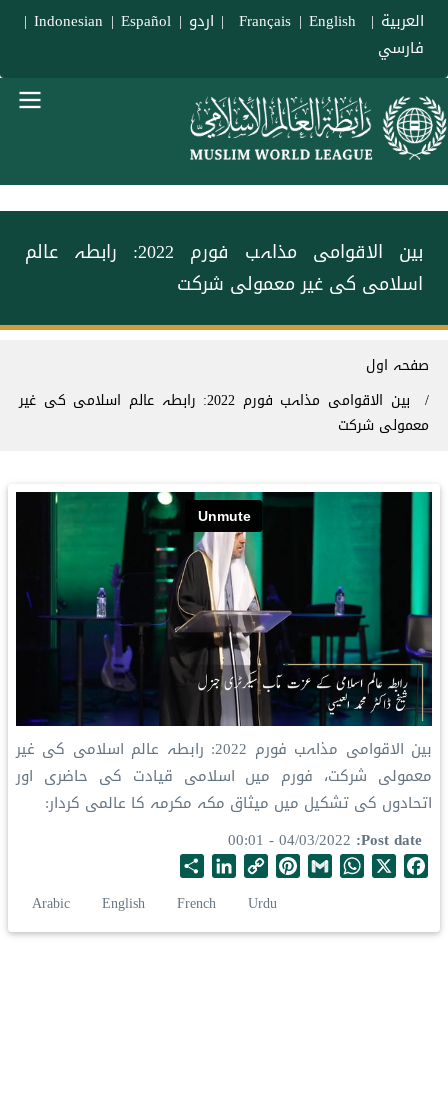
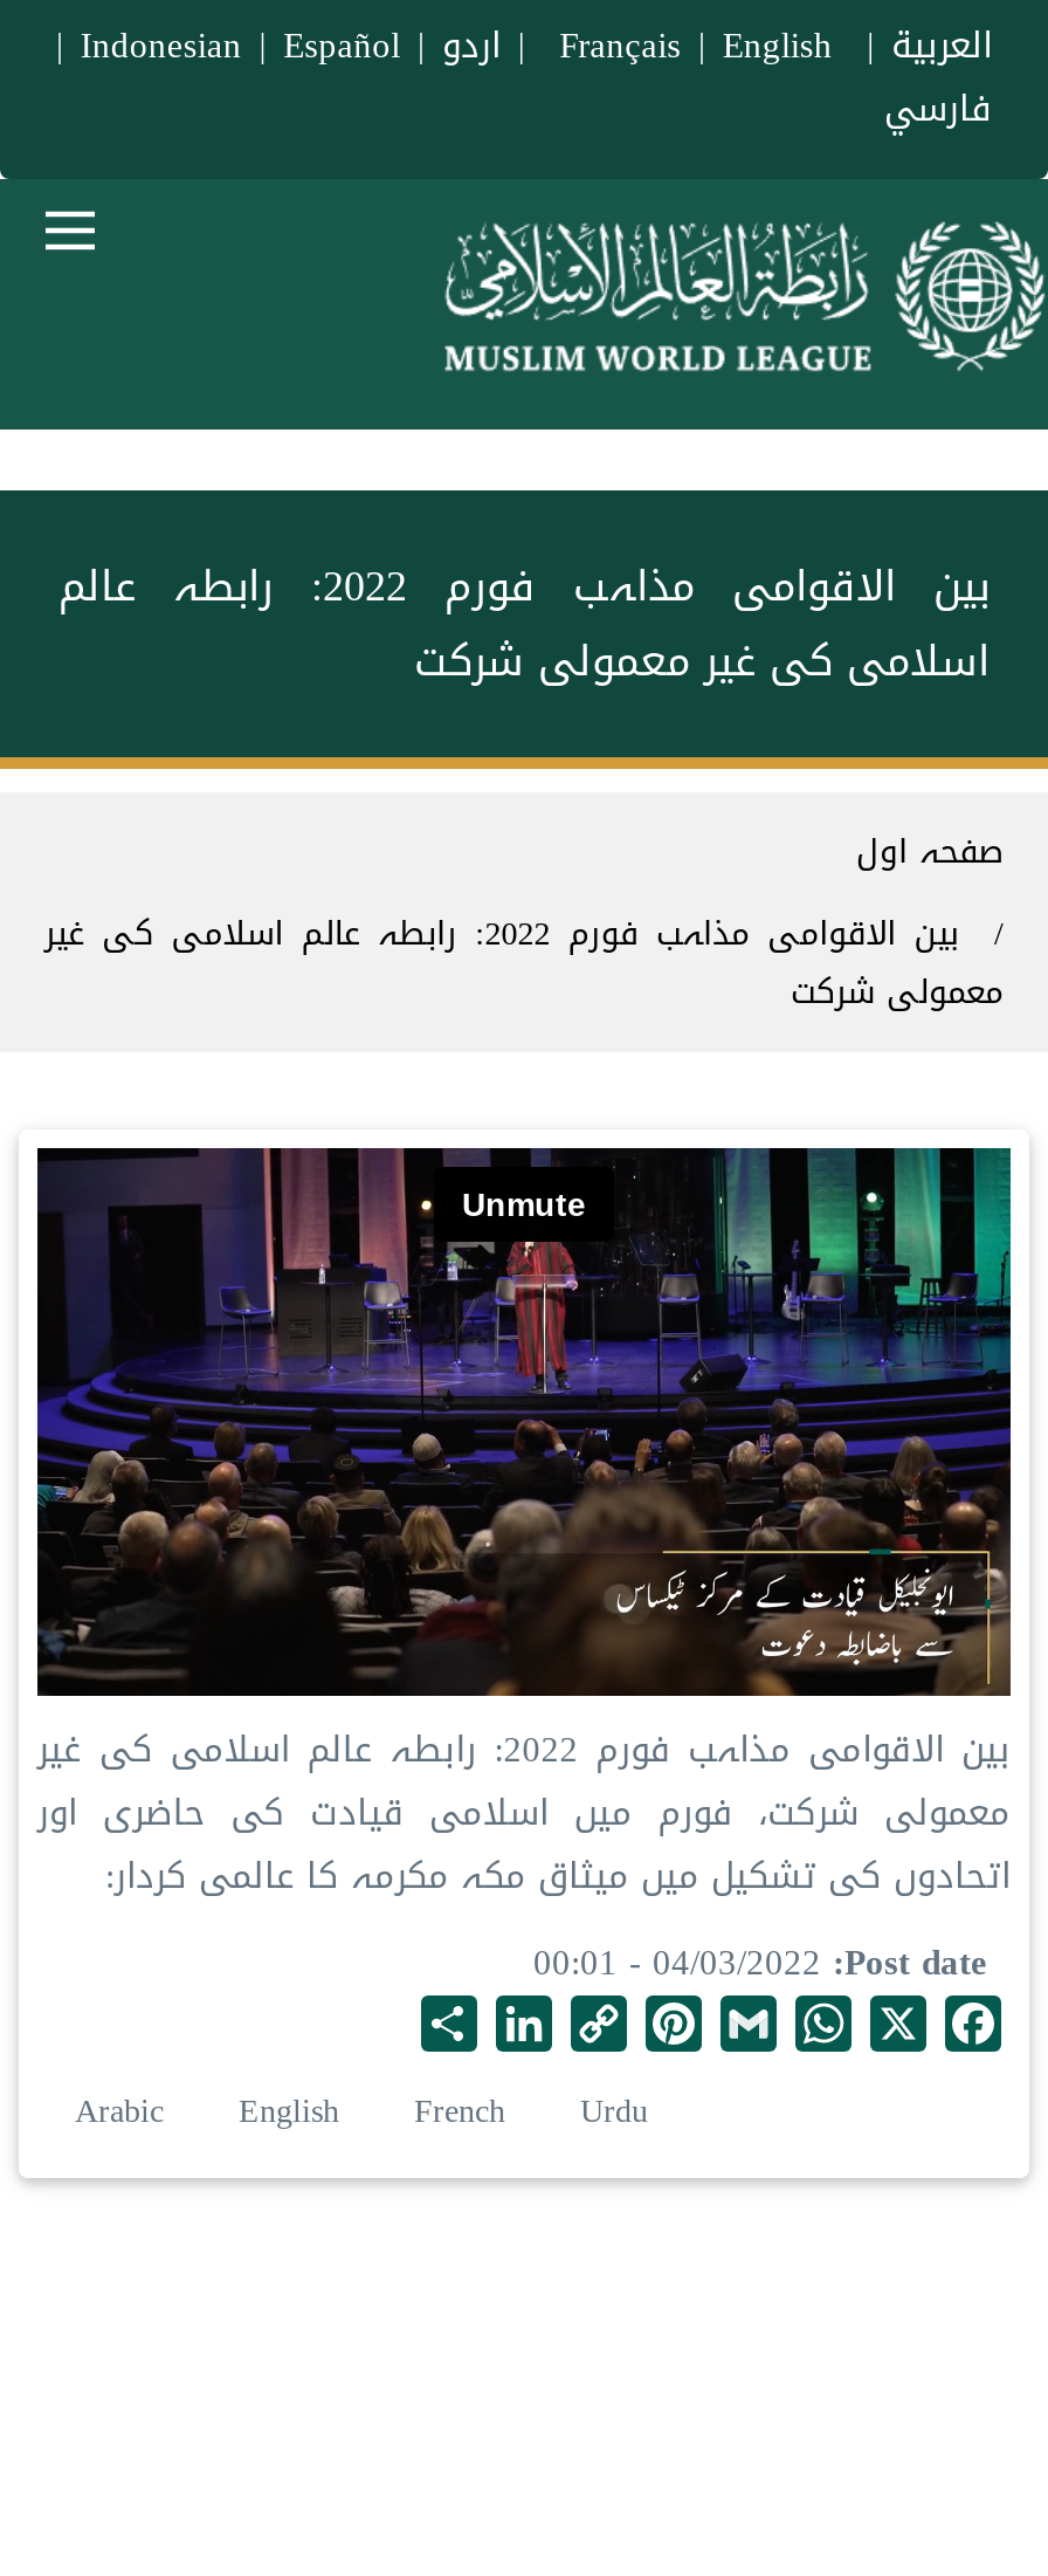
- [image]
+ [image]
